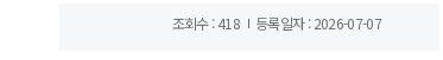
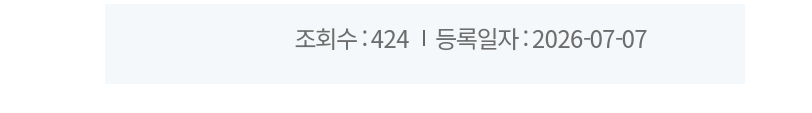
- 조회수 : 418 등록일자 : 2026-07-07
+ 조회수 : 424 등록일자 : 2026-07-07
